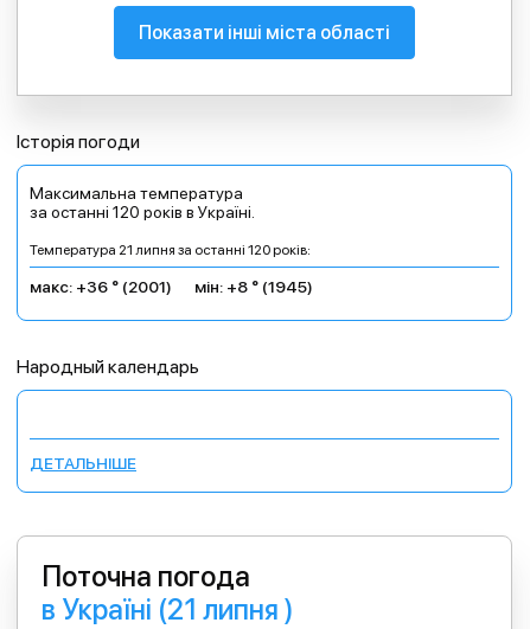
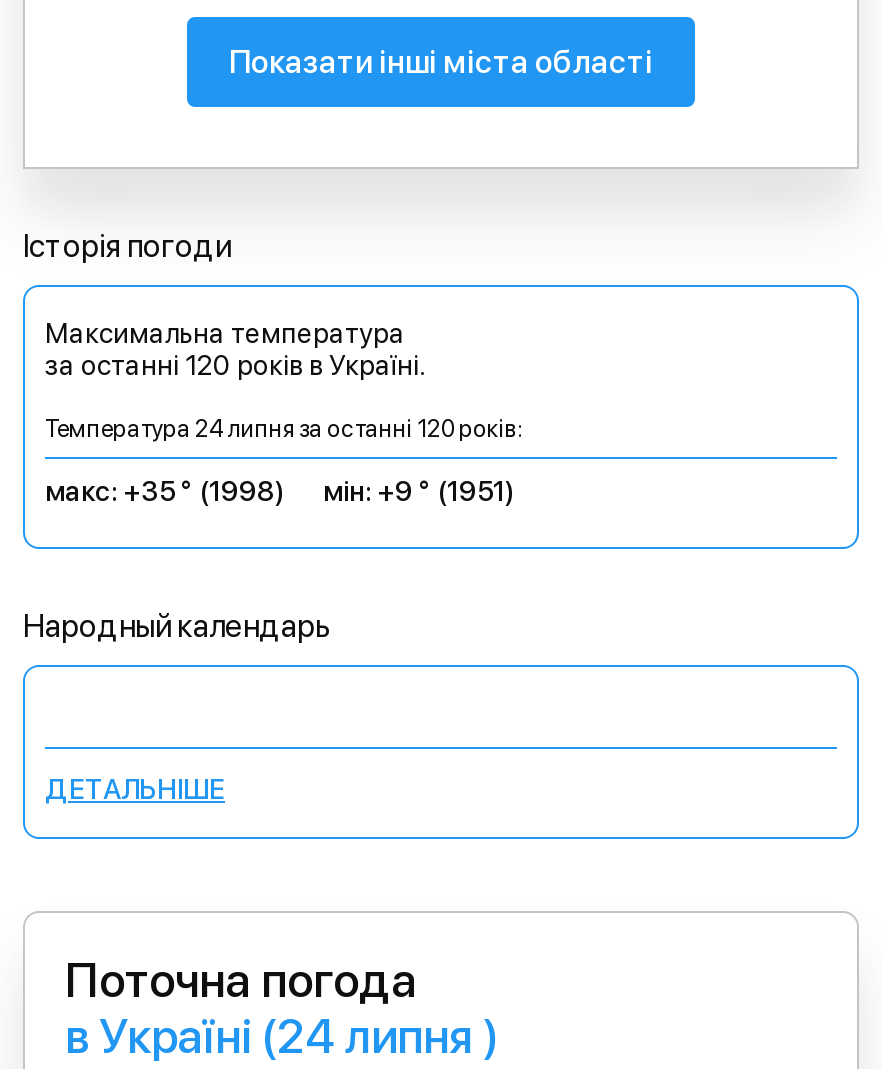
- Температура 21 липня за останні 120 років:
+ Температура 24 липня за останні 120 років:

- макс: +36 ° (2001)
+ макс: +35 ° (1998)

- мін: +8 ° (1945)
+ мін: +9 ° (1951)

- в Україні (21 липня )
+ в Україні (24 липня )
